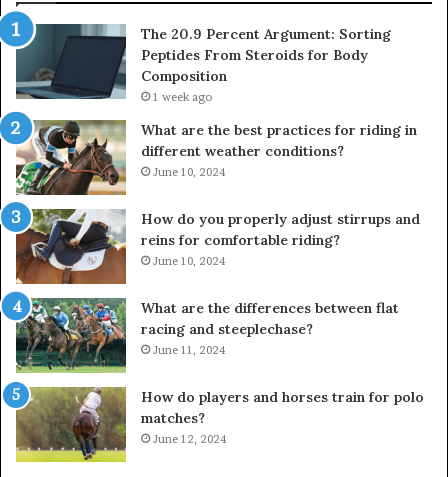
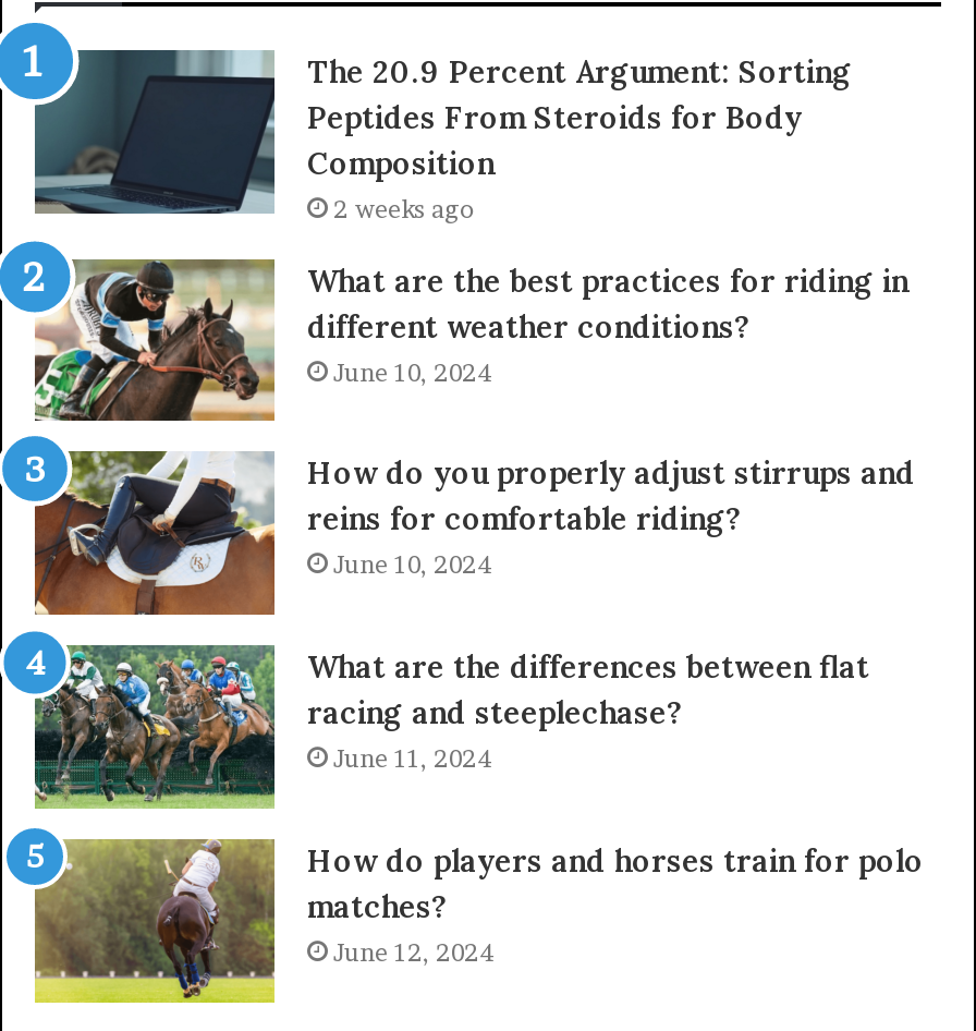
- 1 week ago
+ 2 weeks ago
